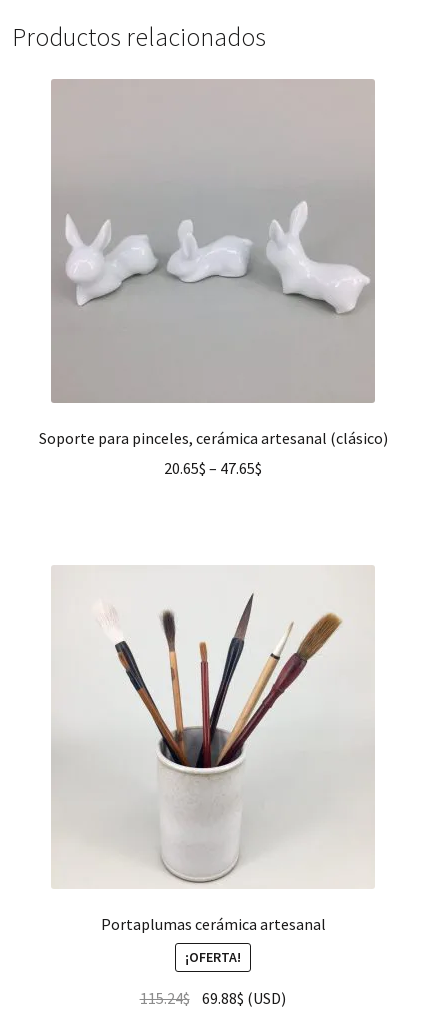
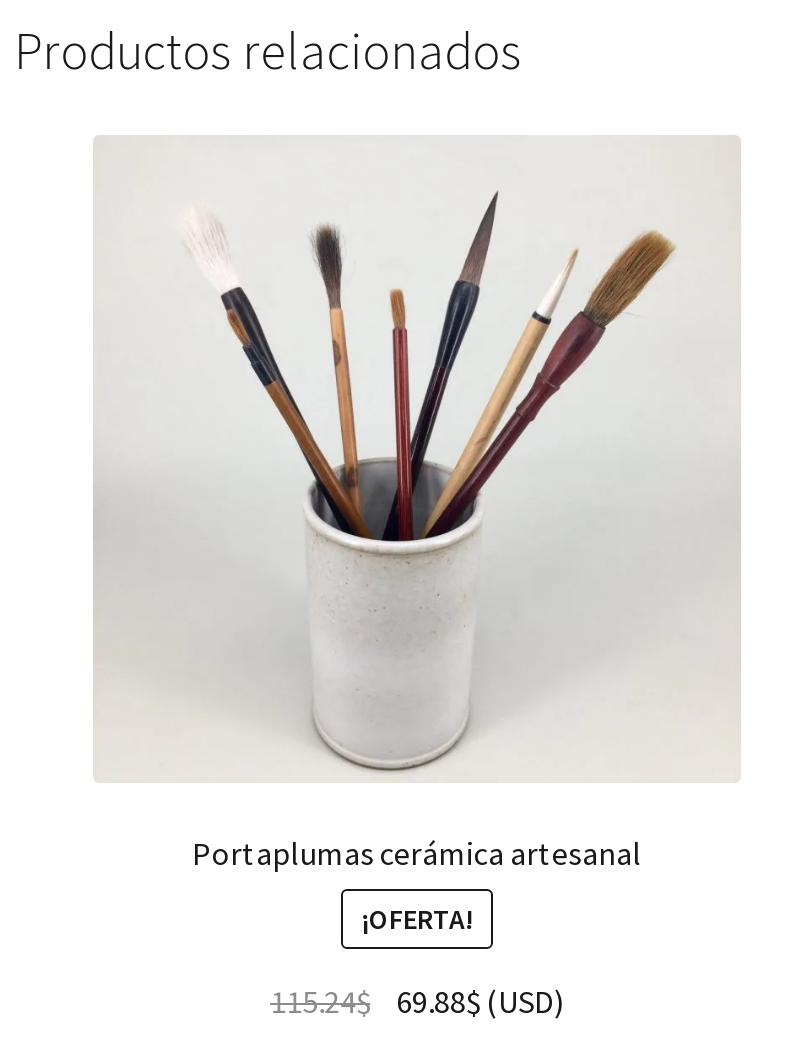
- [image]
- Soporte para pinceles, cerámica artesanal (clásico)
- 20.65$– 47.65$
